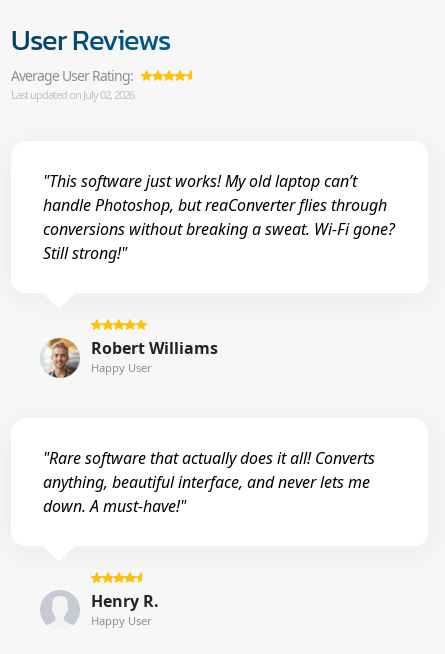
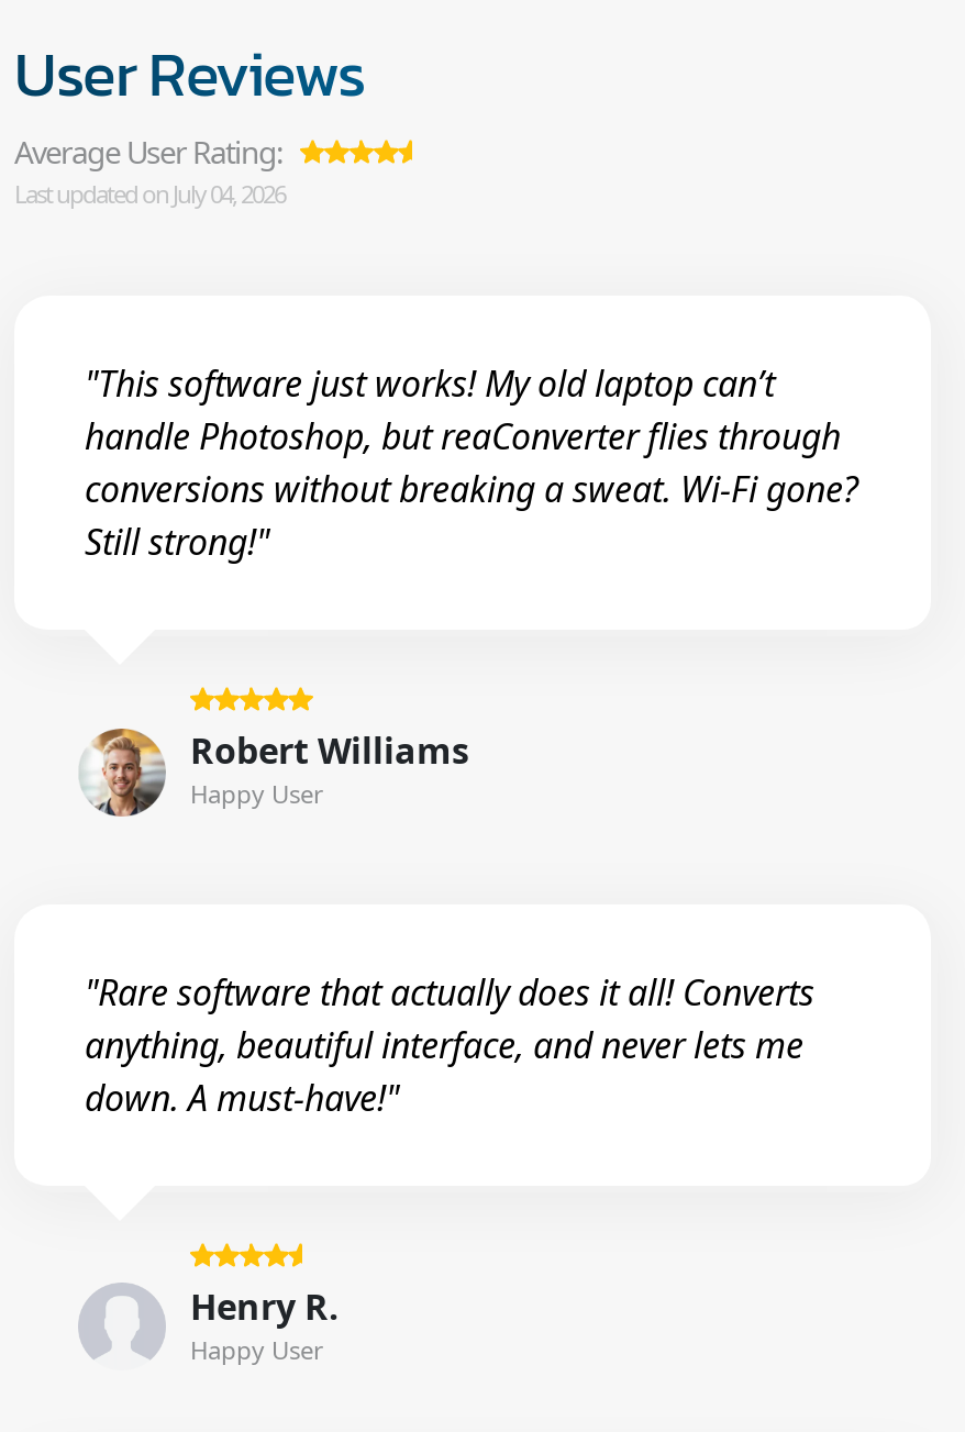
- Last updated on July 02, 2026
+ Last updated on July 04, 2026
